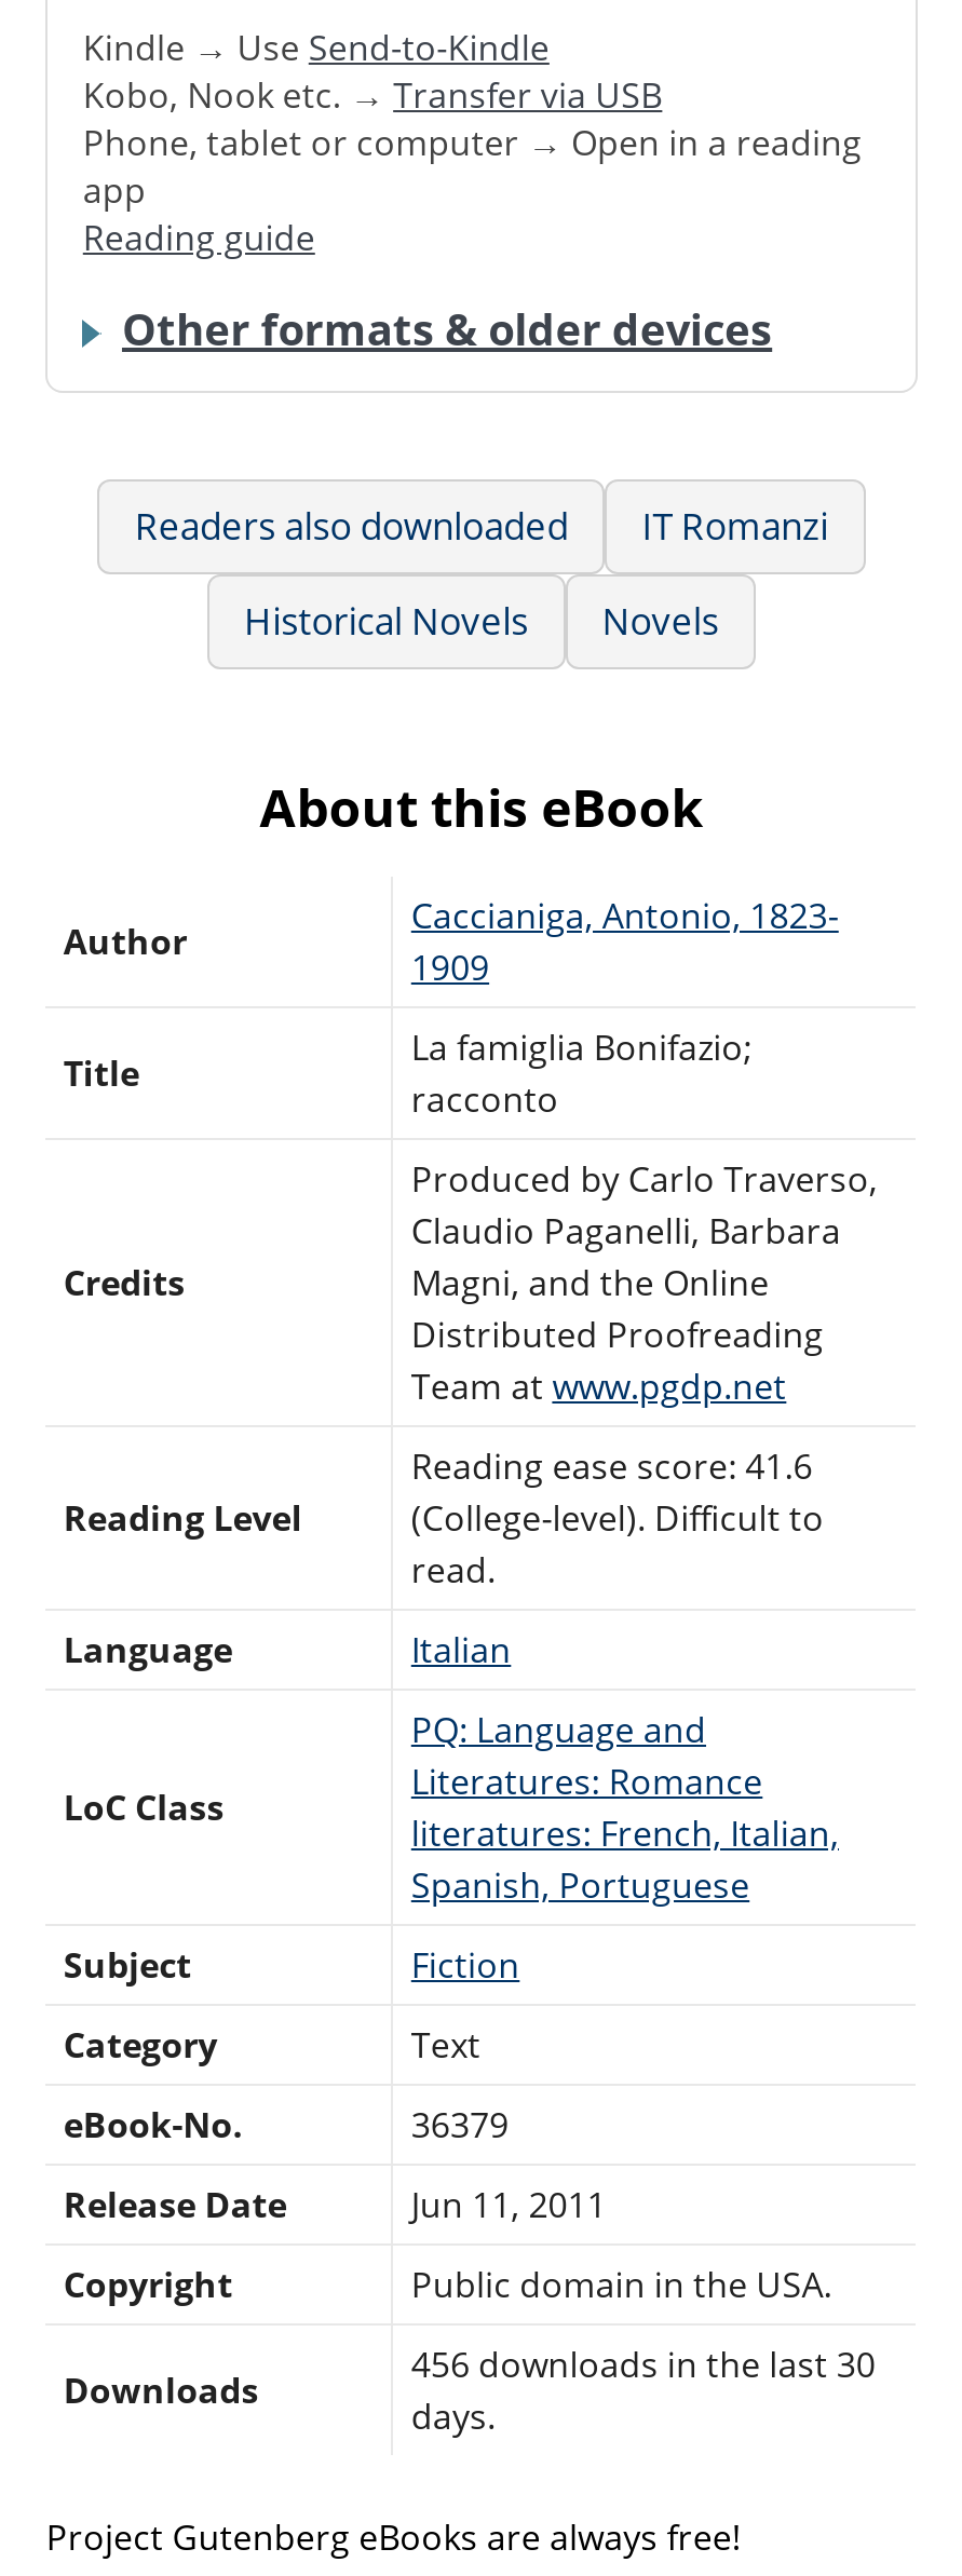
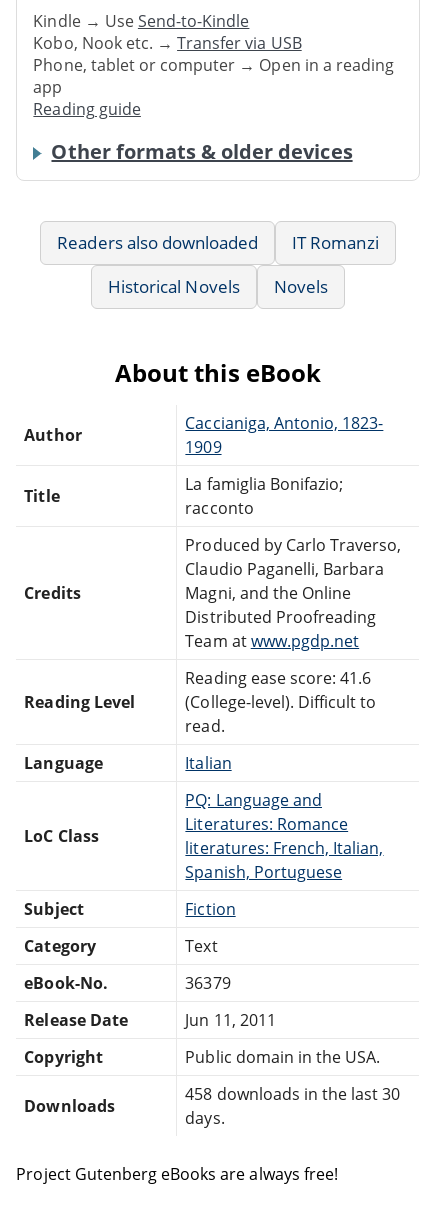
- 456 downloads in the last 30
+ 458 downloads in the last 30
